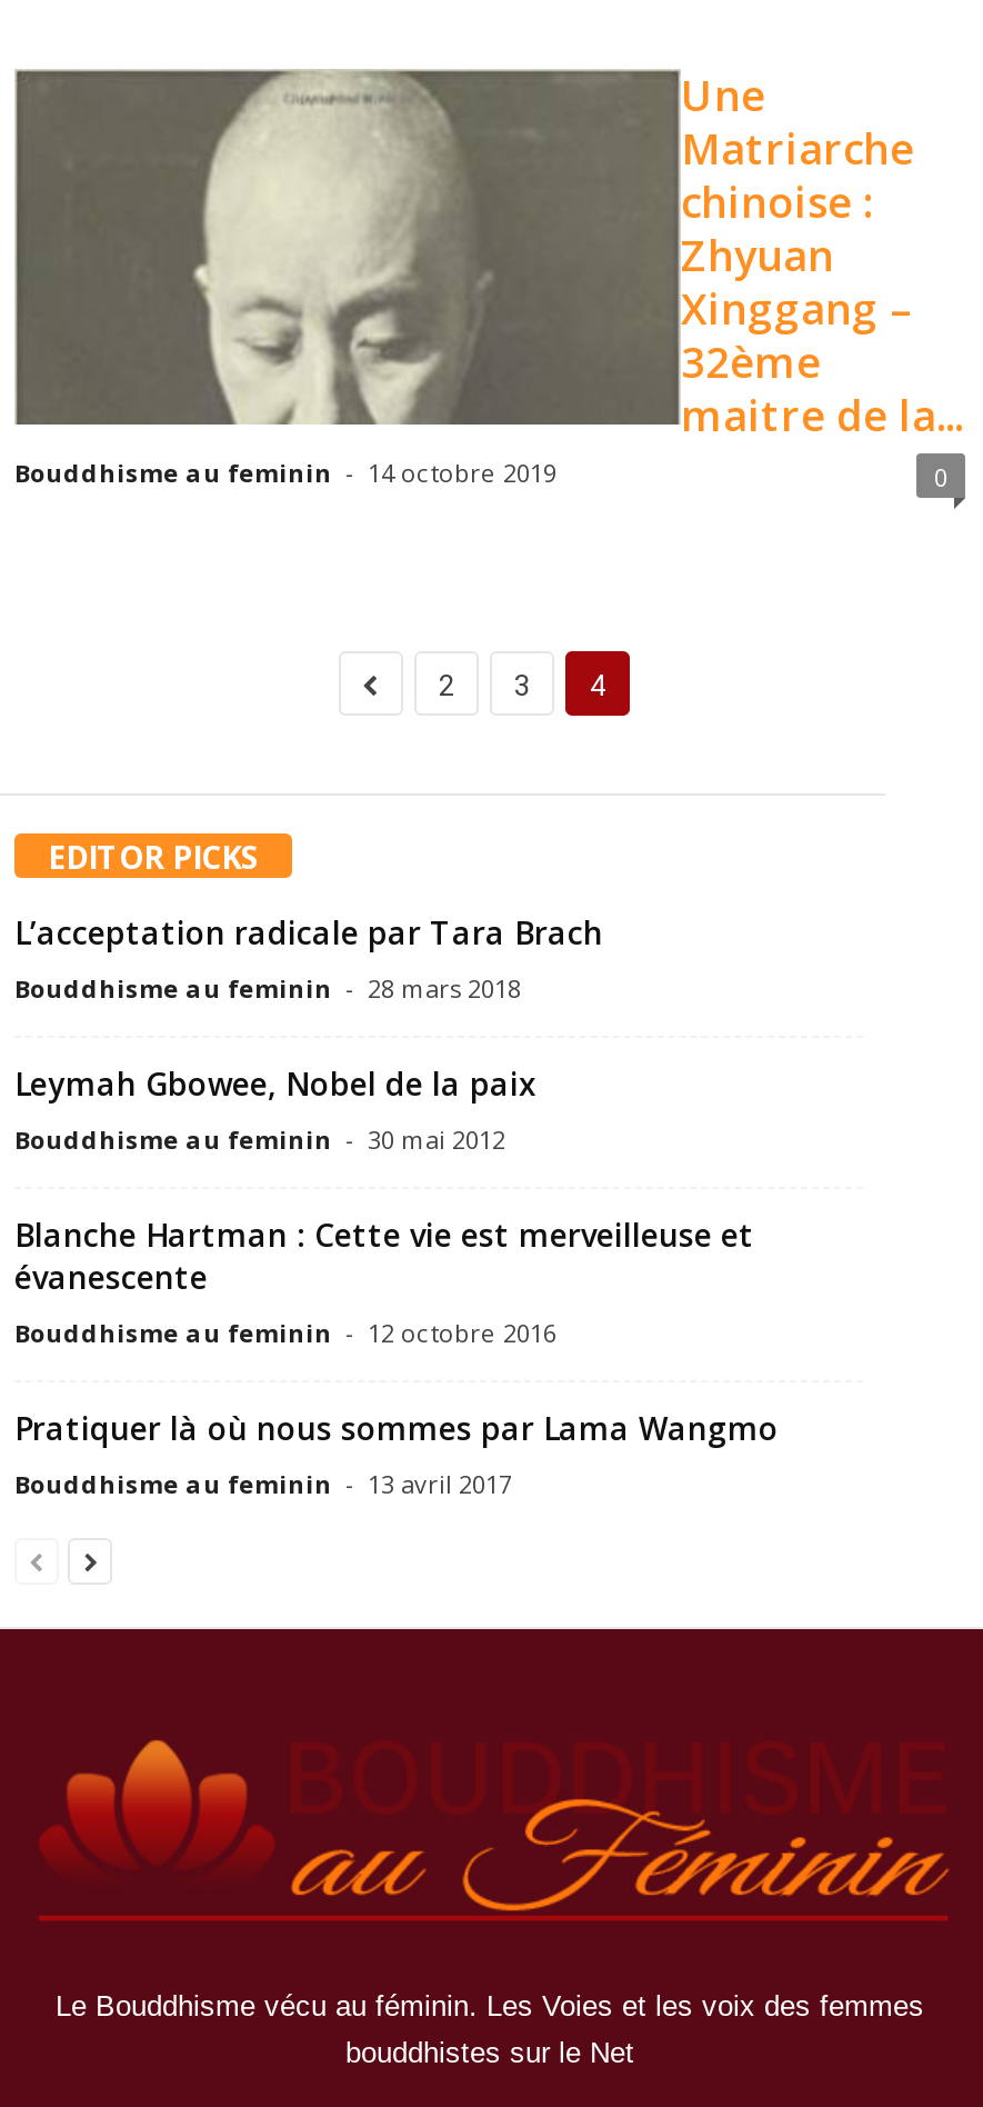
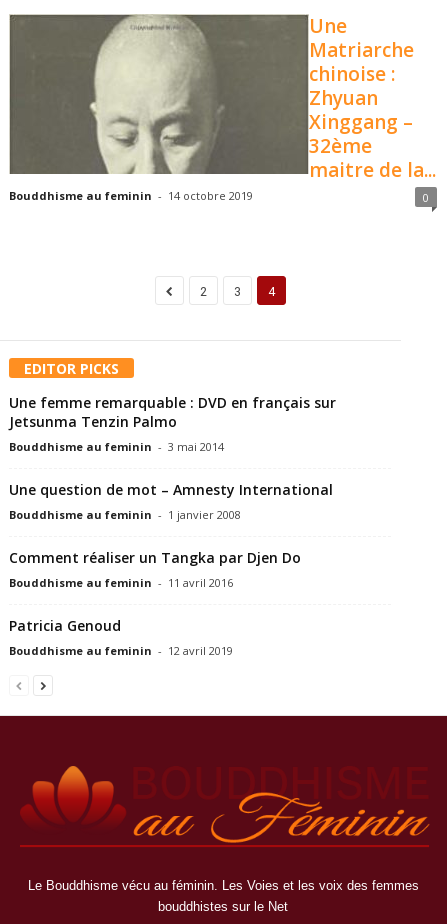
- L’acceptation radicale par Tara Brach
- Bouddhisme au feminin - 28 mars 2018
+ Une femme remarquable : DVD en français sur
+ Jetsunma Tenzin Palmo
+ Bouddhisme au feminin - 3 mai 2014

- Leymah Gbowee, Nobel de la paix
- Bouddhisme au feminin - 30 mai 2012
+ Une question de mot – Amnesty International
+ Bouddhisme au feminin - 1 janvier 2008

- Blanche Hartman : Cette vie est merveilleuse et
- évanescente
- Bouddhisme au feminin - 12 octobre 2016
+ Comment réaliser un Tangka par Djen Do
+ Bouddhisme au feminin - 11 avril 2016

- Pratiquer là où nous sommes par Lama Wangmo
- Bouddhisme au feminin - 13 avril 2017
+ Patricia Genoud
+ Bouddhisme au feminin - 12 avril 2019
